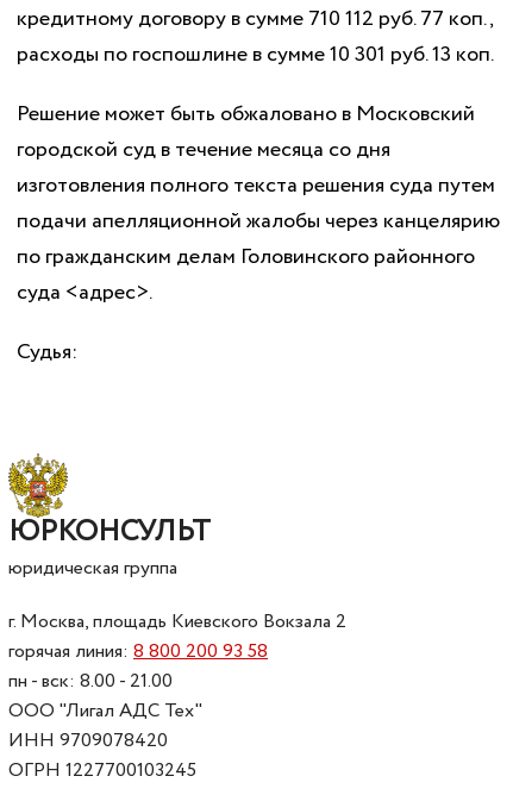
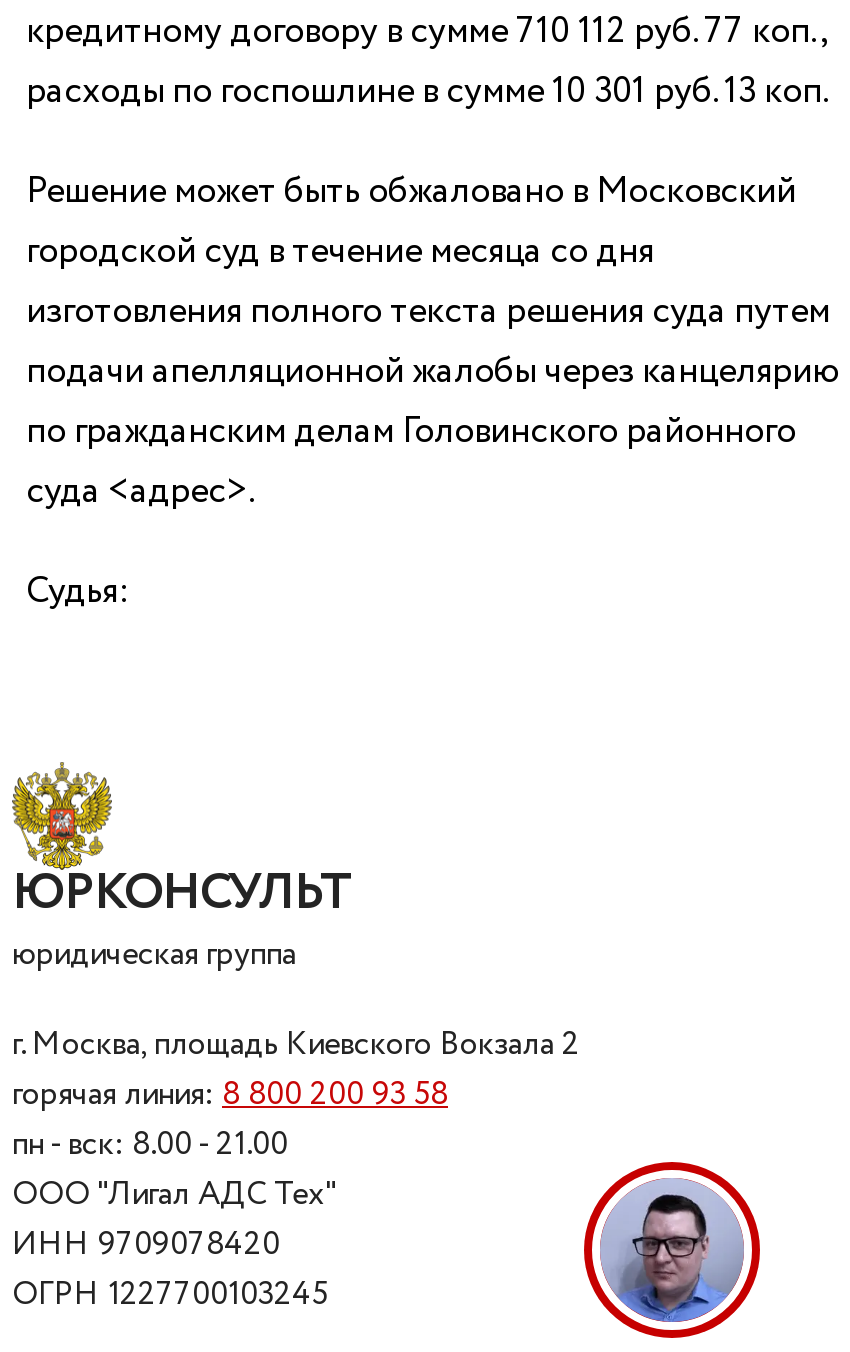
+ [image]
